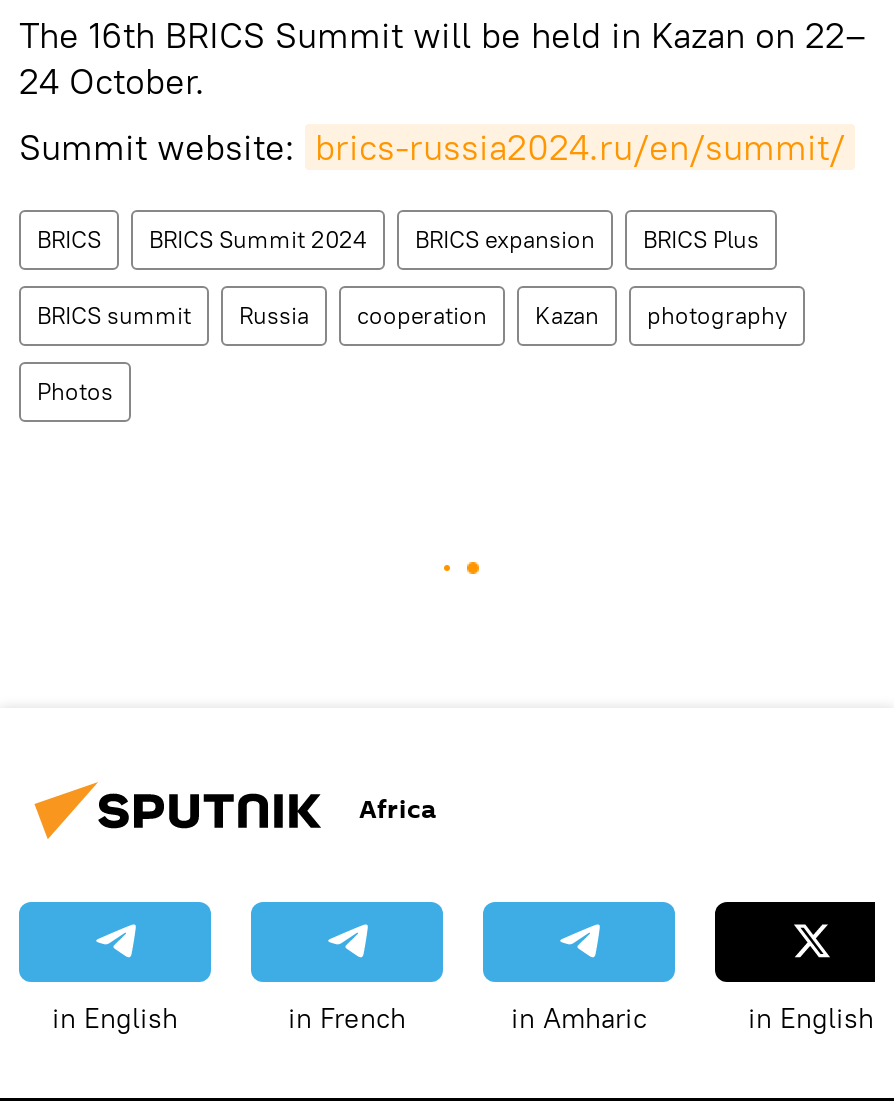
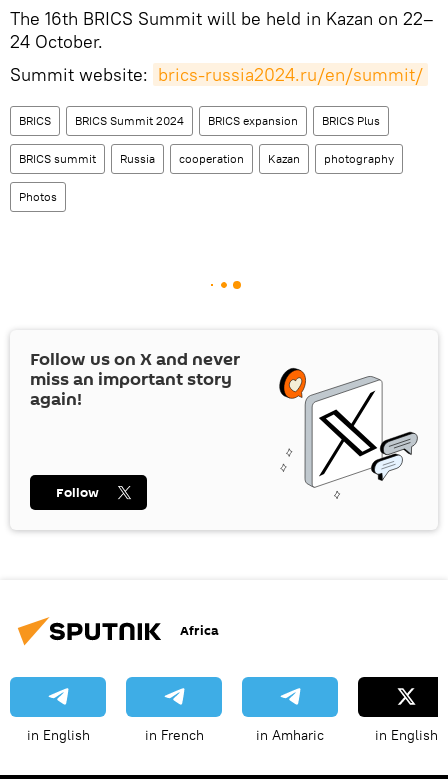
+ [image]
+ Follow us on X and never
+ miss an important story
+ again!

+ Follow
